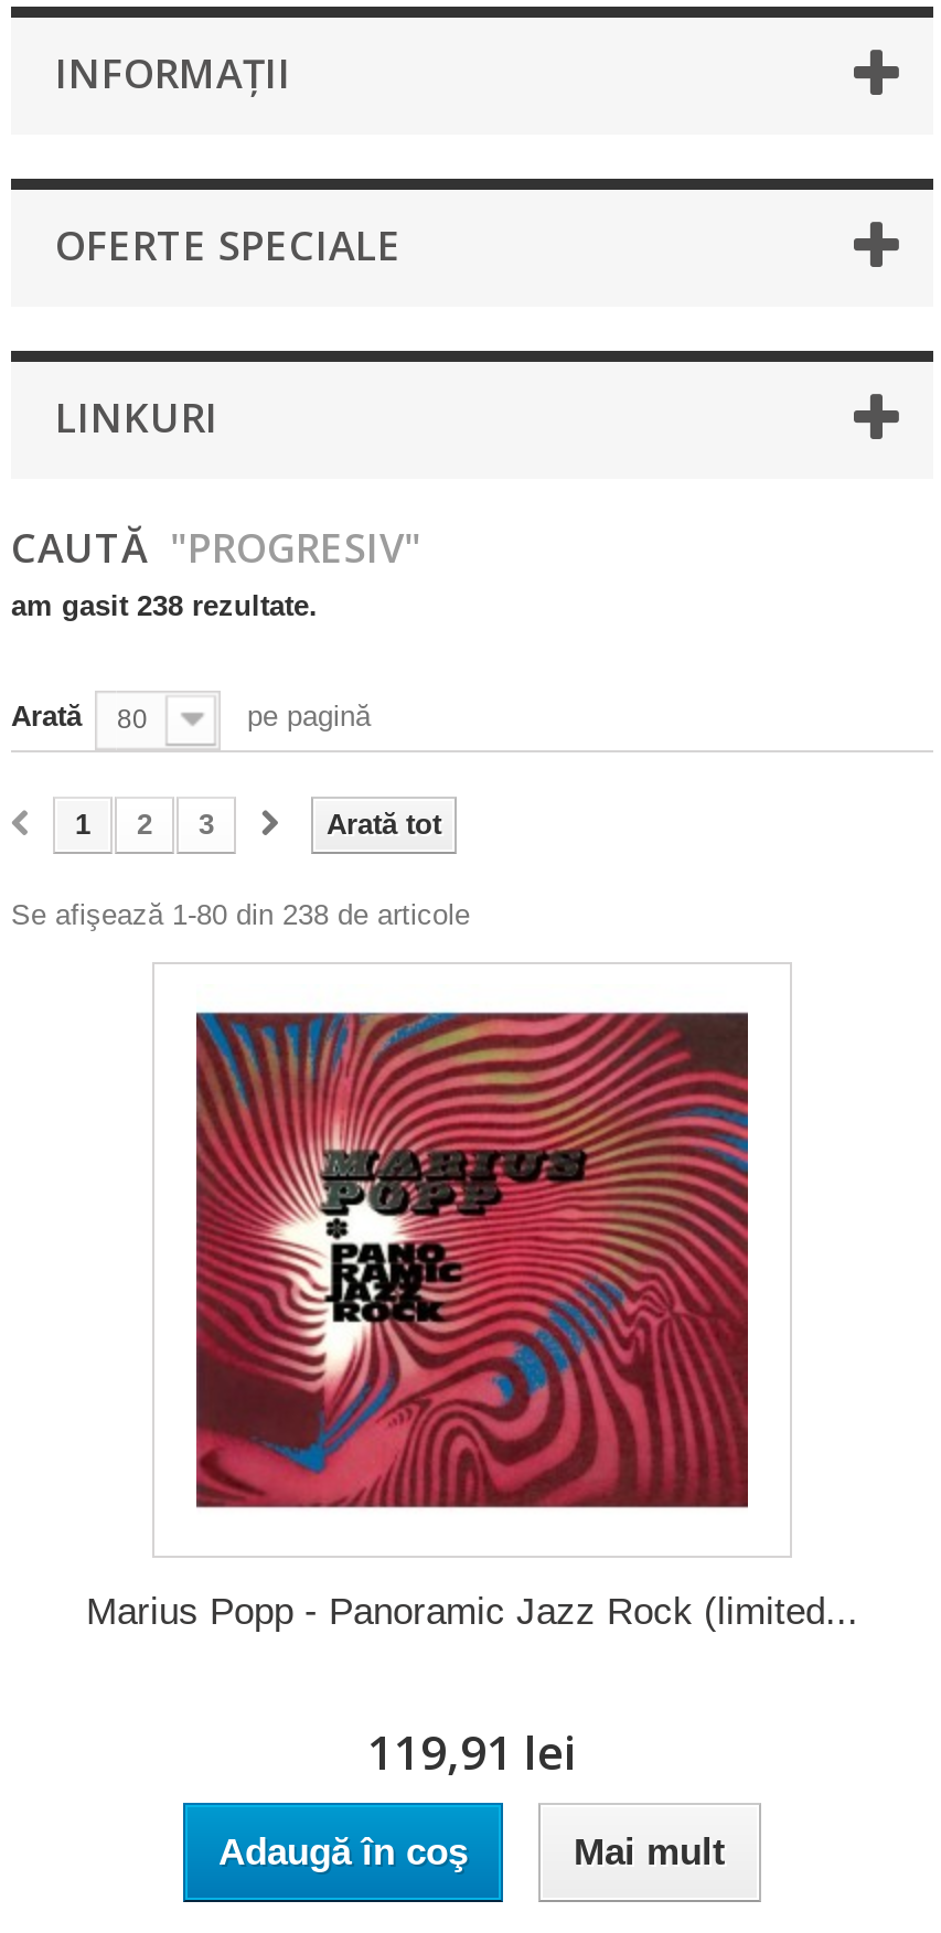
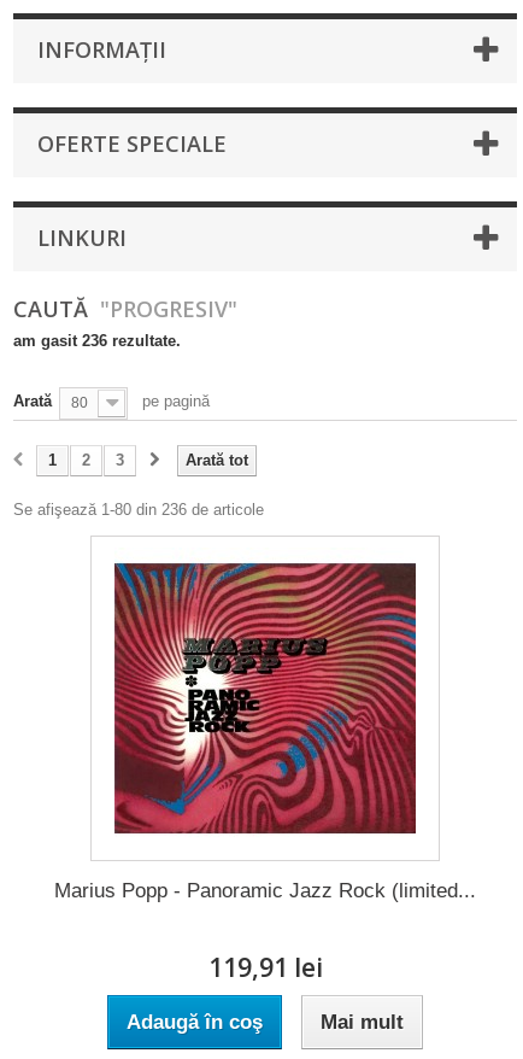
- am gasit 238 rezultate.
+ am gasit 236 rezultate.

- Se afişează 1-80 din 238 de articole
+ Se afişează 1-80 din 236 de articole
